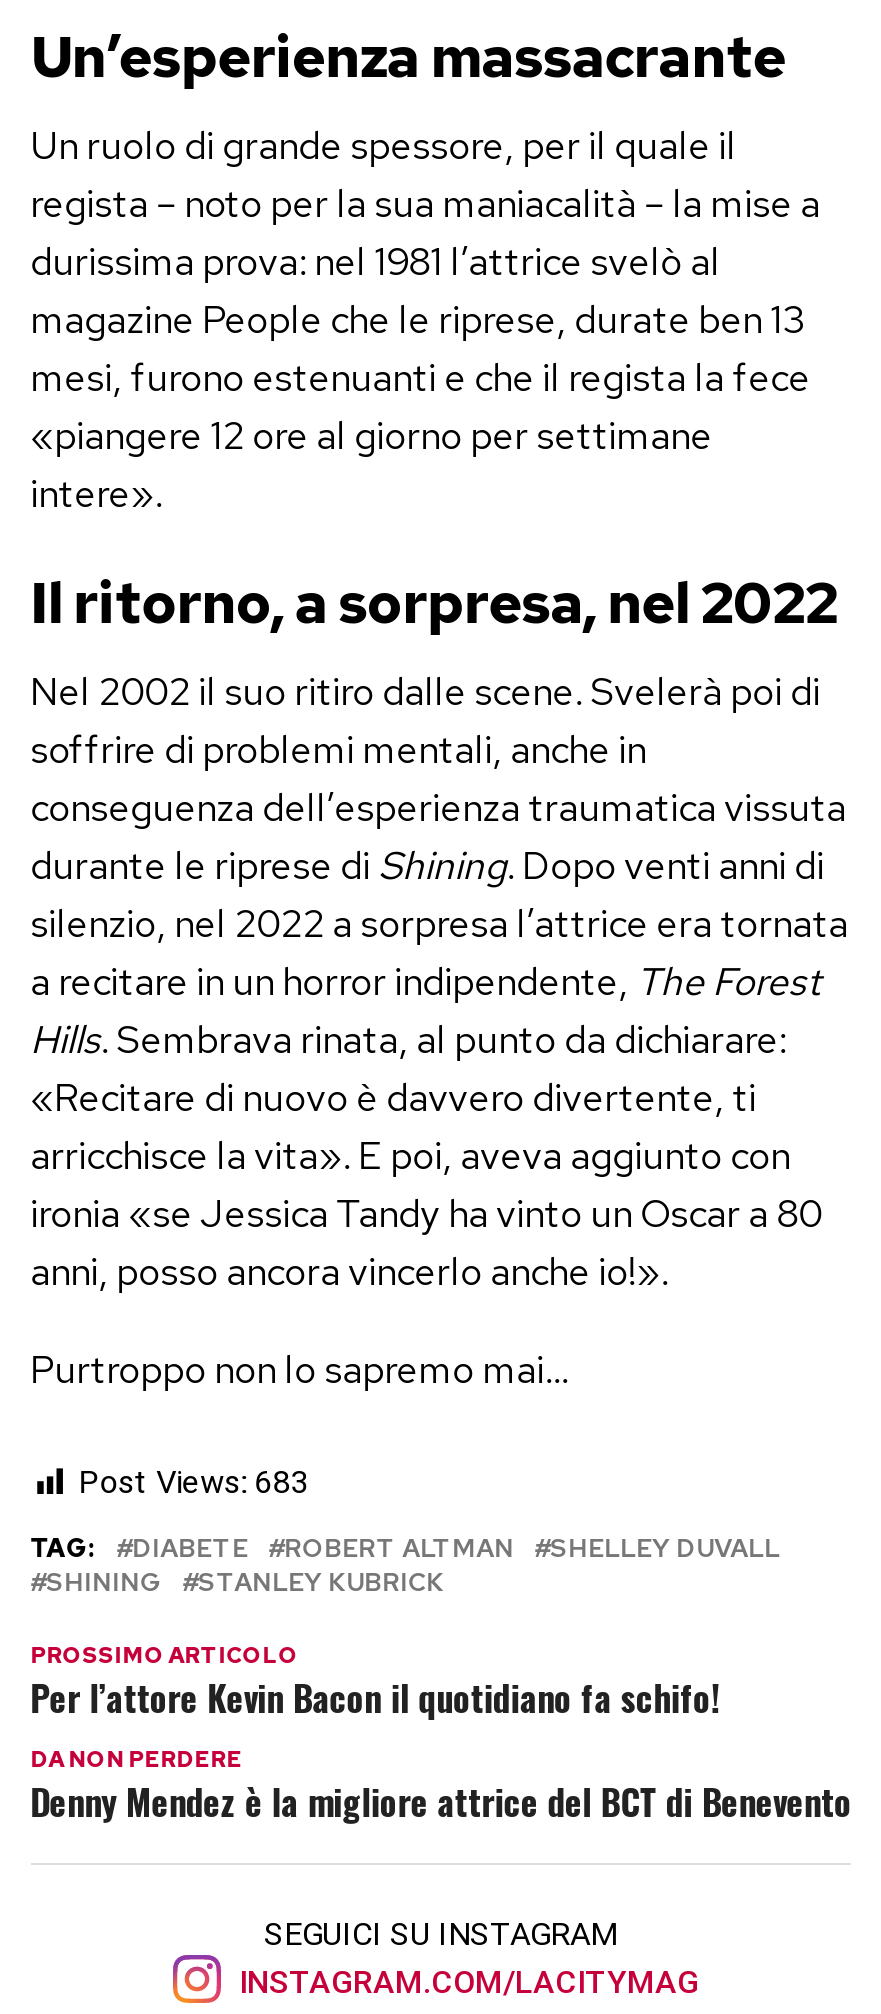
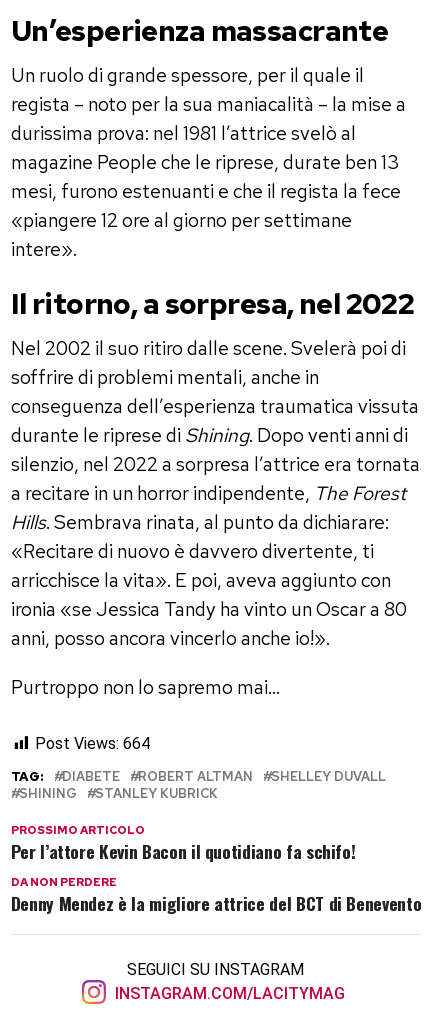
- Post Views: 683
+ Post Views: 664
